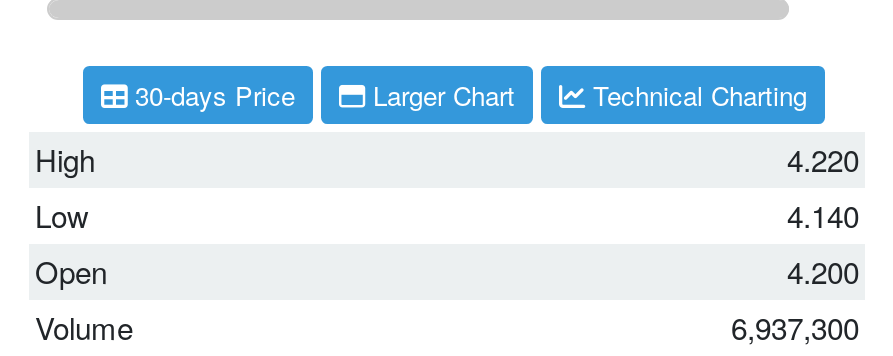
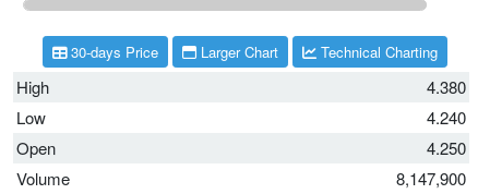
- 4.220
+ 4.380

- 4.140
+ 4.240

- 4.200
+ 4.250

- 6,937,300
+ 8,147,900
